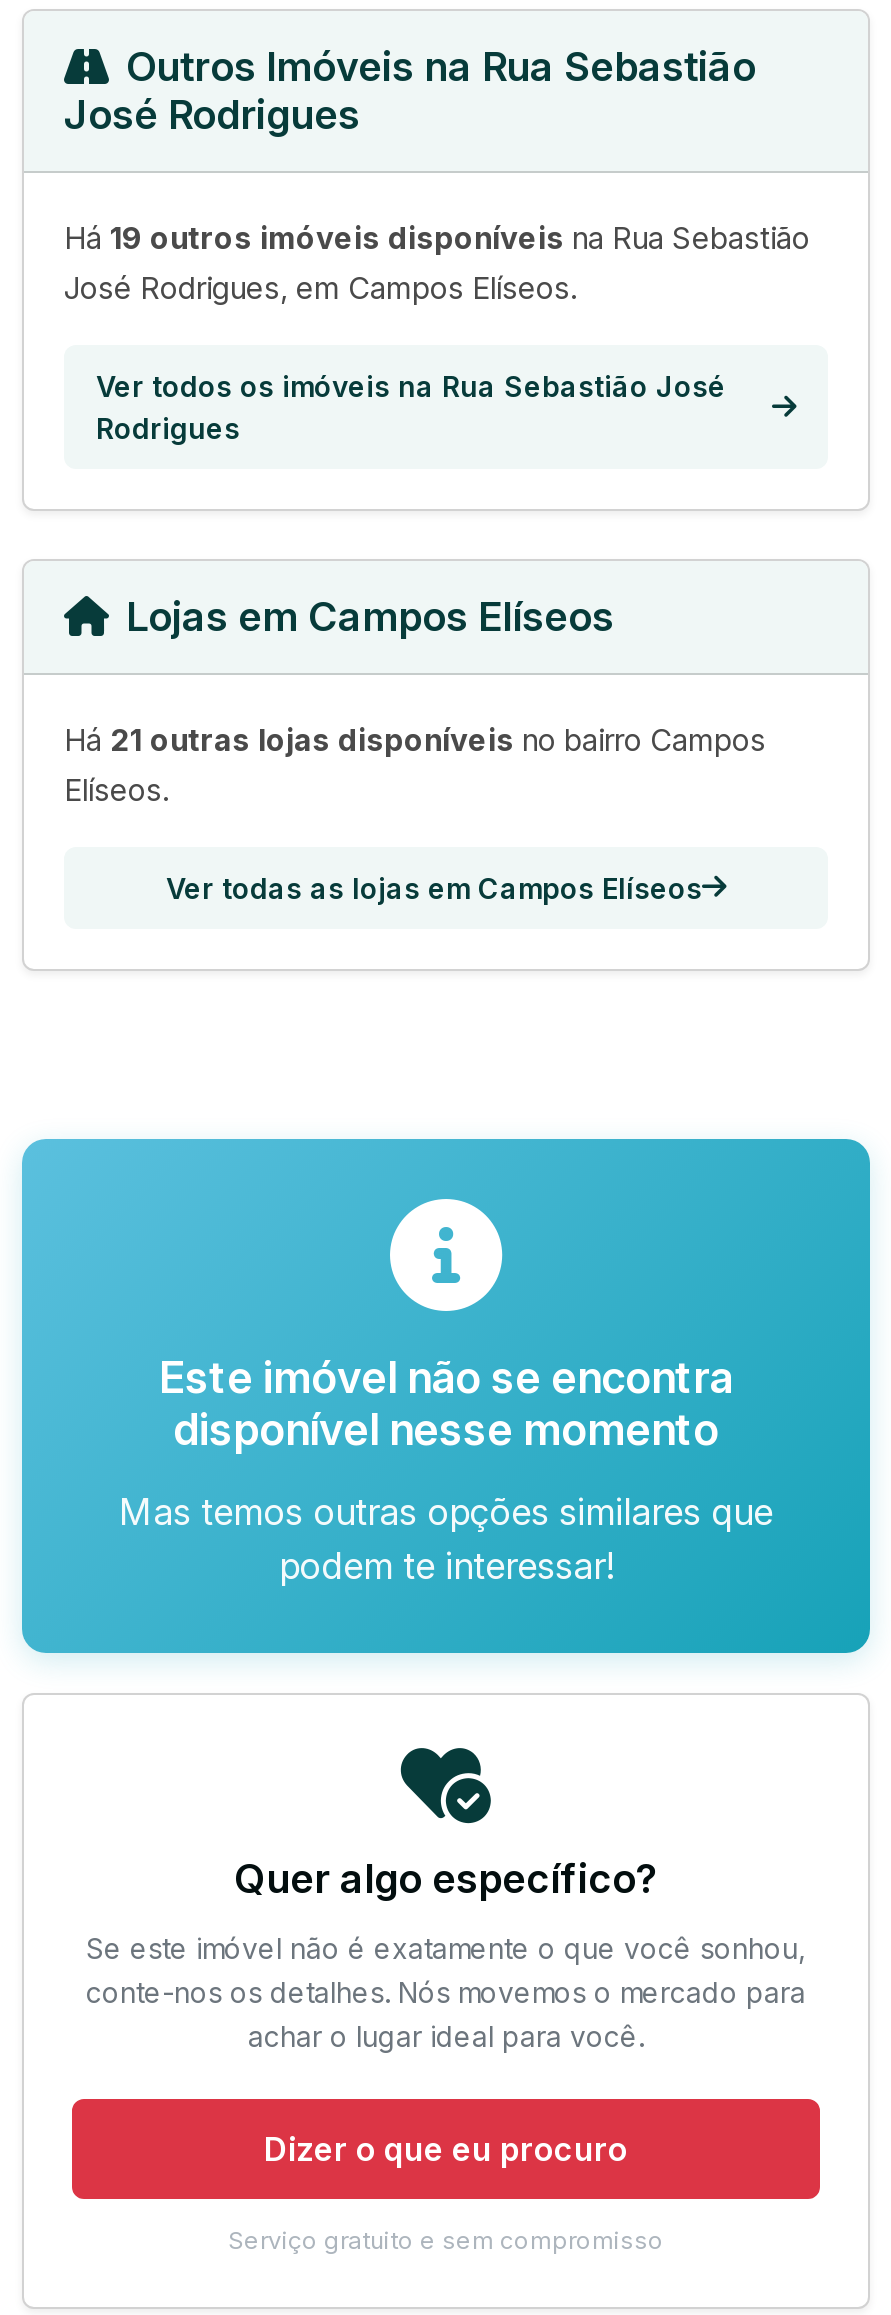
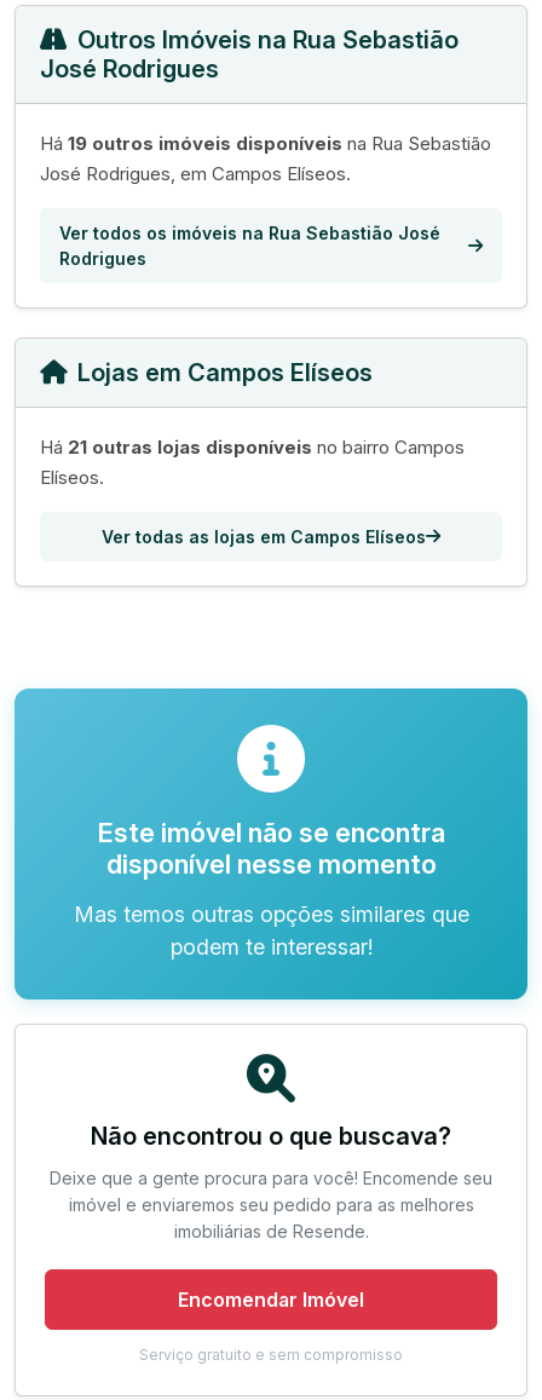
- [image]
- Quer algo específico?
+ [image]
+ Não encontrou o que buscava?

- Se este imóvel não é exatamente o que você sonhou,
- conte-nos os detalhes. Nós movemos o mercado para
- achar o lugar ideal para você.
+ Deixe que a gente procura para você! Encomende seu
+ imóvel e enviaremos seu pedido para as melhores
+ imobiliárias de Resende.

- Dizer o que eu procuro
+ Encomendar Imóvel
